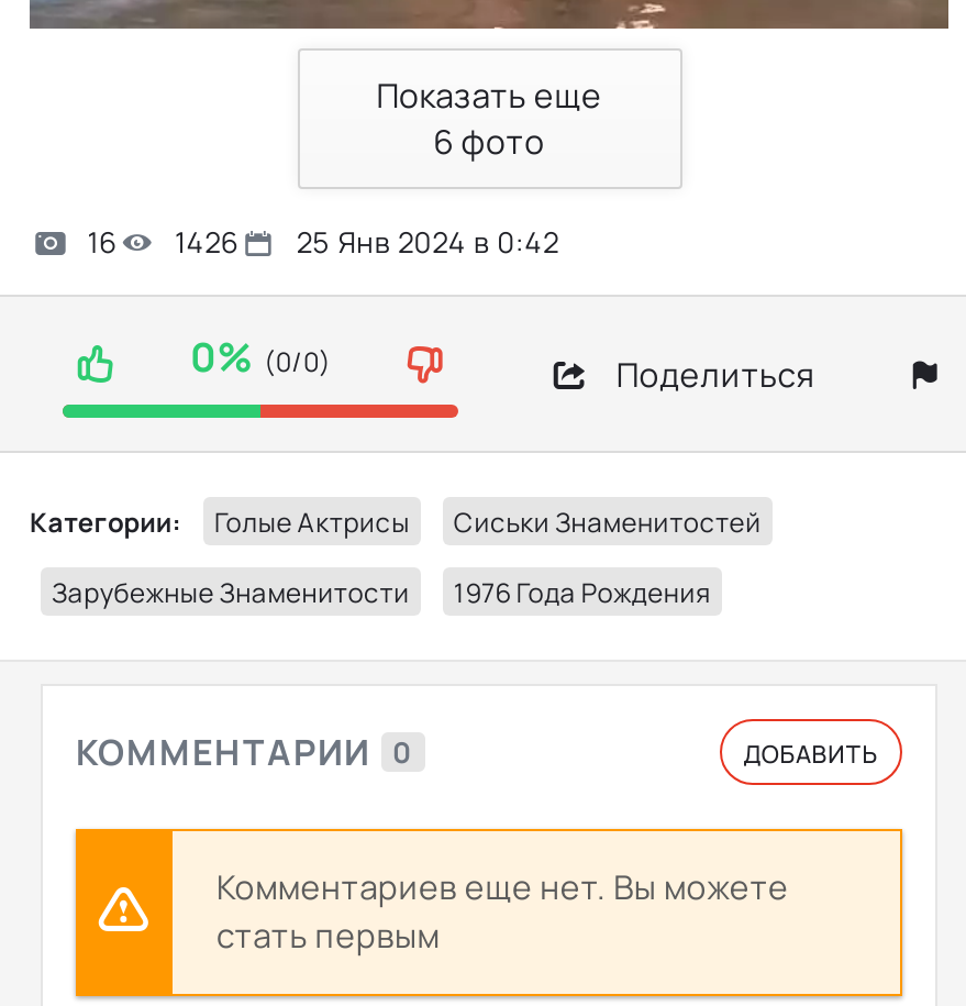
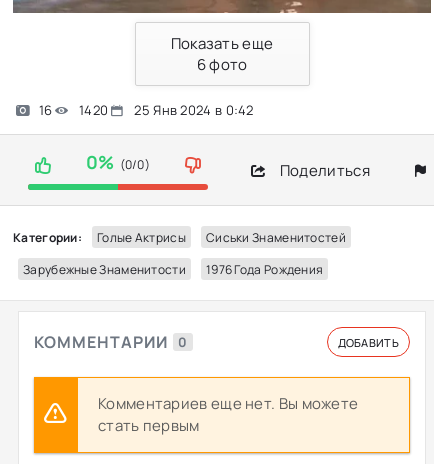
- 16 1426 25 Янв 2024 в 0:42
+ 16 1420 25 Янв 2024 в 0:42
